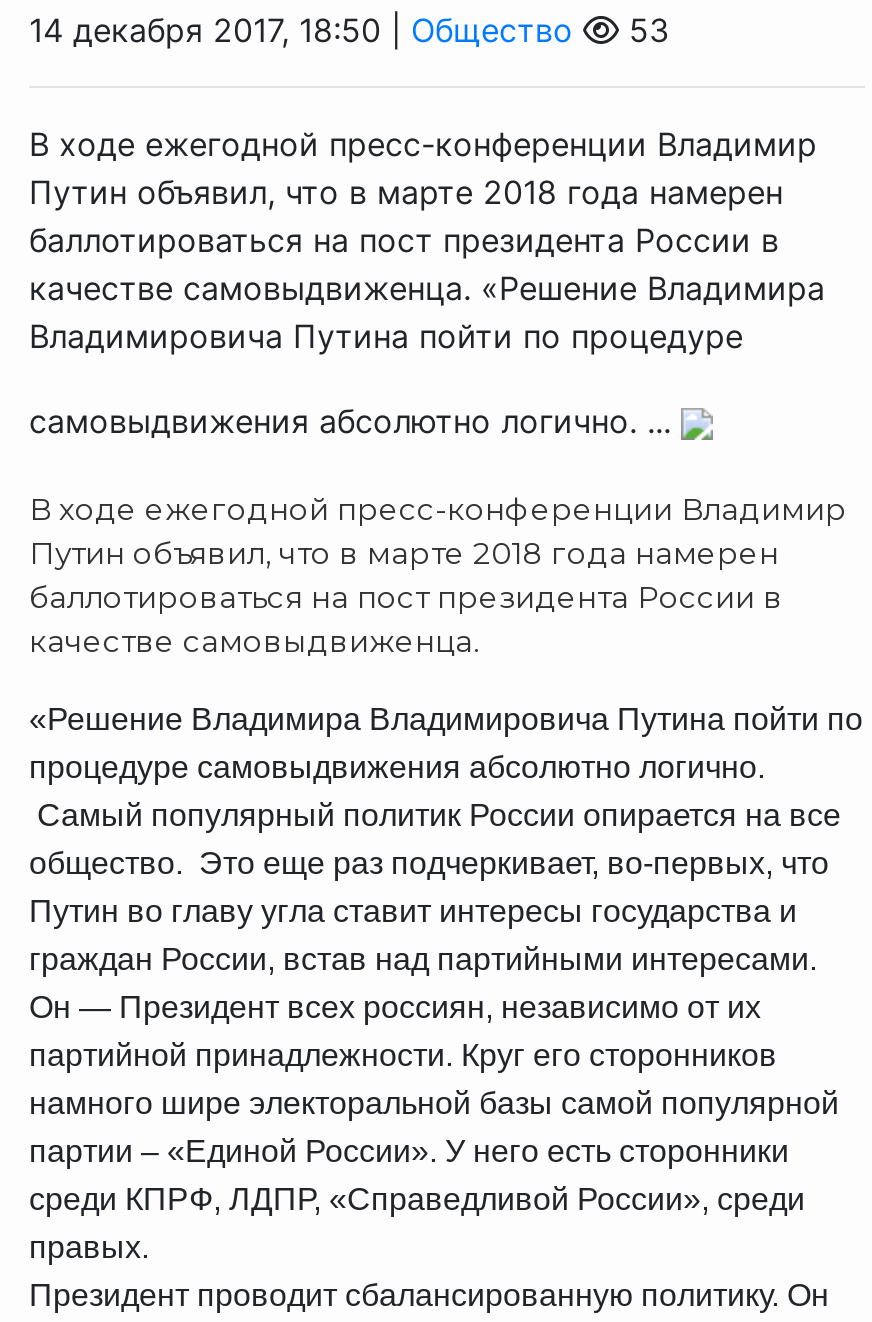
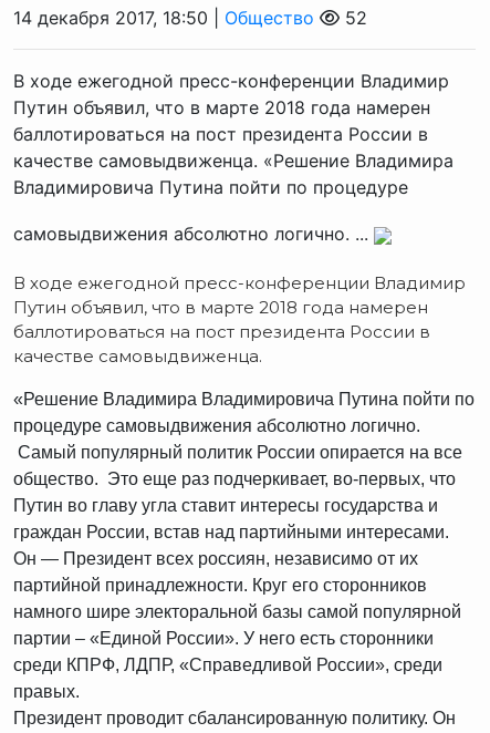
- 53
+ 52
